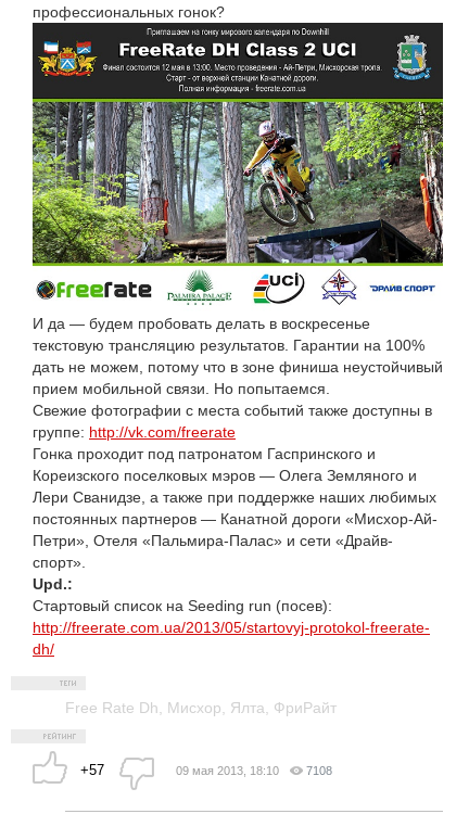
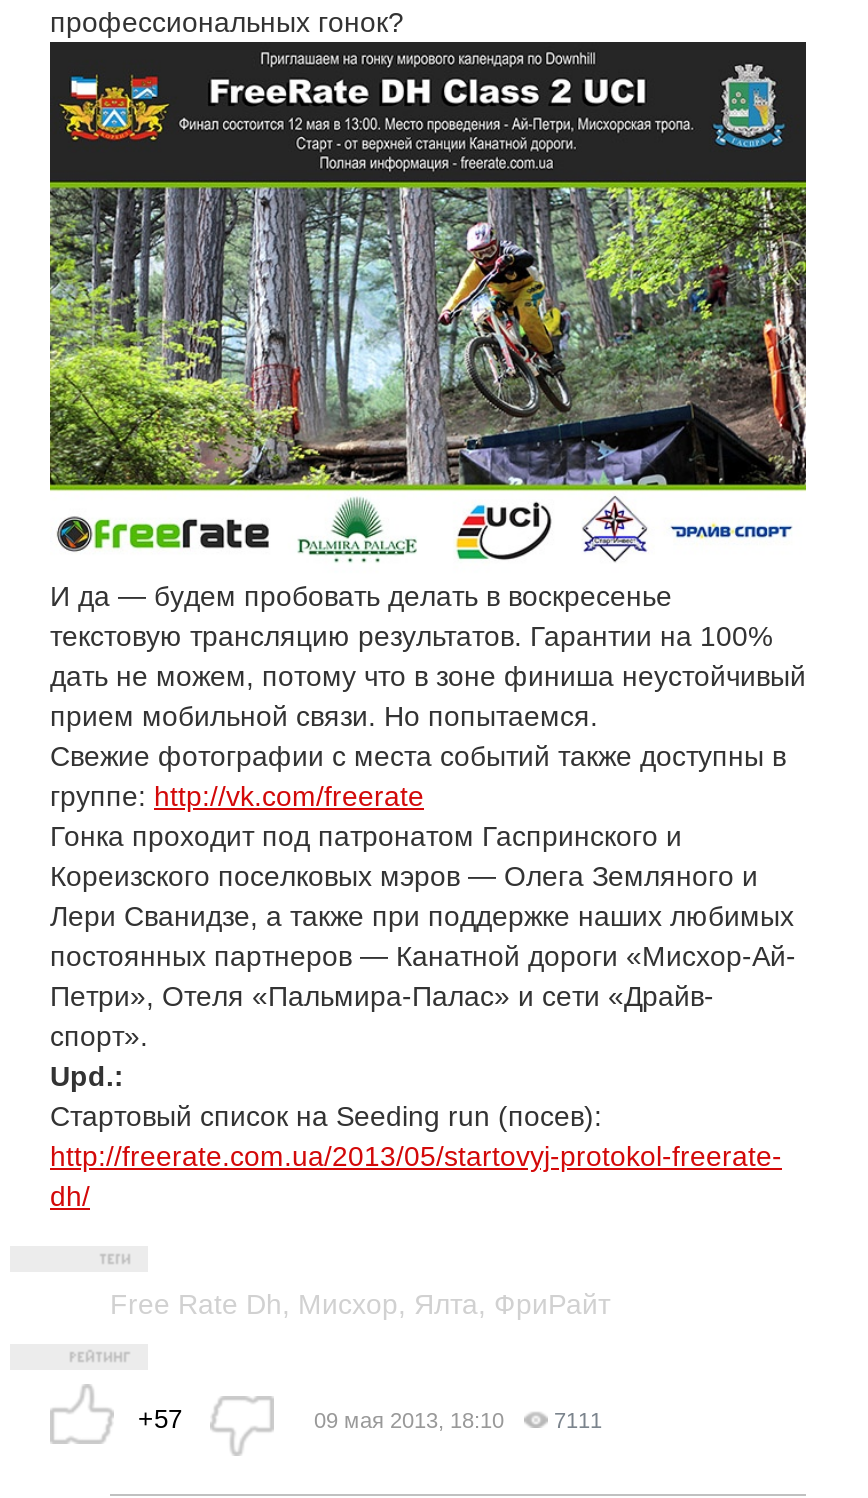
- 7108
+ 7111
